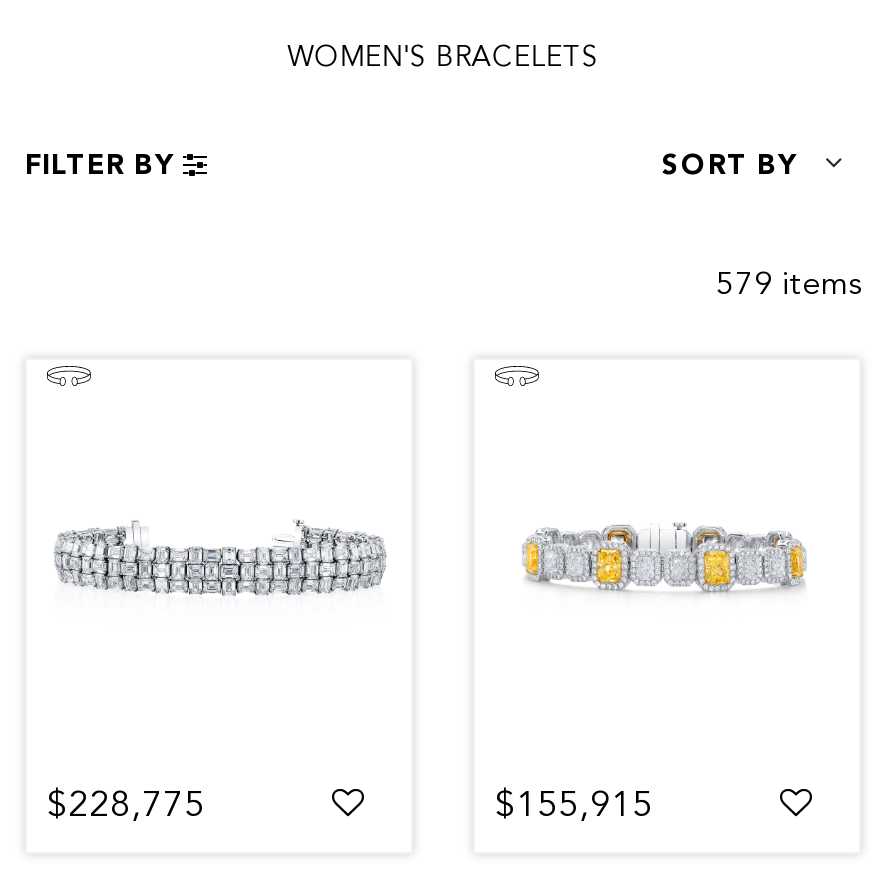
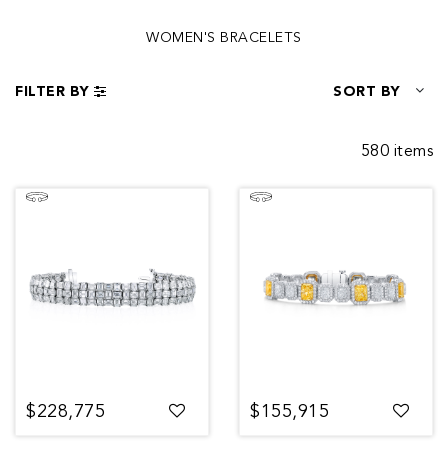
- 579 items
+ 580 items
